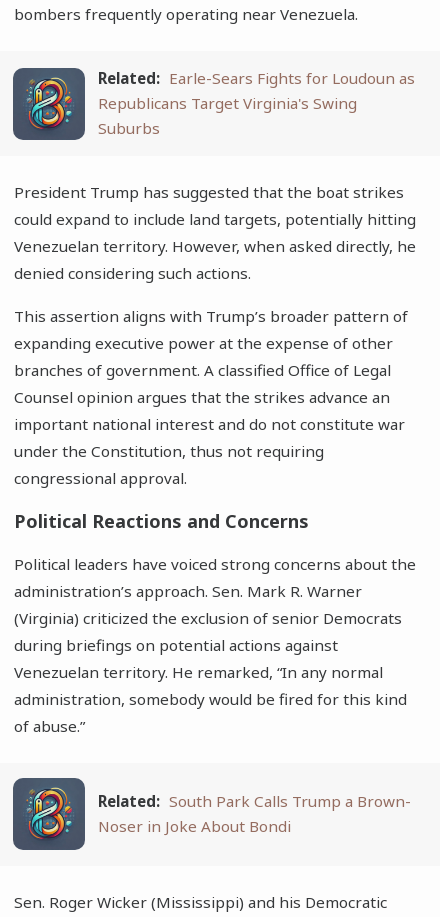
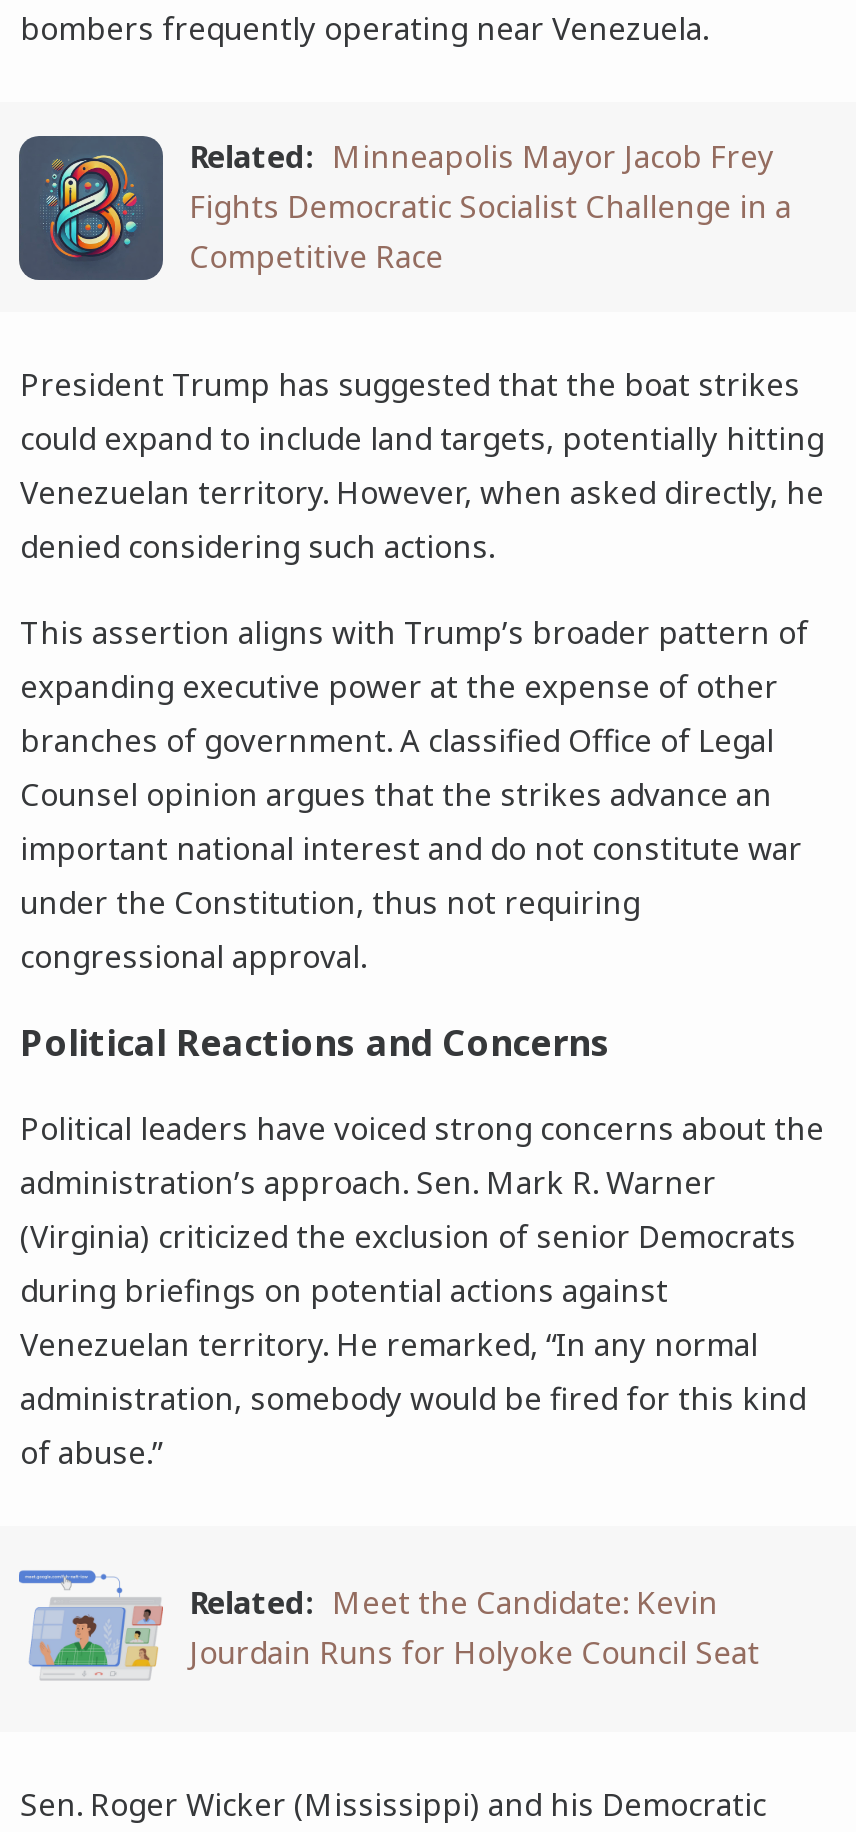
- Related: Earle-Sears Fights for Loudoun as
- Republicans Target Virginia's Swing
- Suburbs
+ Related: Minneapolis Mayor Jacob Frey
+ Fights Democratic Socialist Challenge in a
+ Competitive Race

- [image]
- Related: South Park Calls Trump a Brown-
- Noser in Joke About Bondi
+ [image]
+ Related: Meet the Candidate: Kevin
+ Jourdain Runs for Holyoke Council Seat
